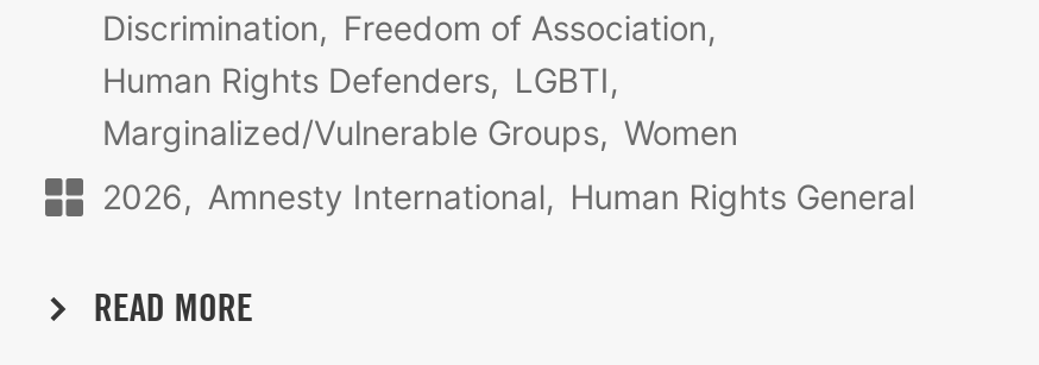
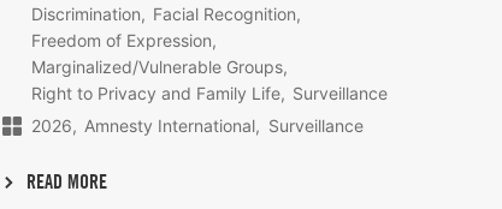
- Freedom of Association
- Human Rights Defenders
- LGBTI
+ Facial Recognition
+ Freedom of Expression

- Women
+ Right to Privacy and Family Life
+ Surveillance

- Human Rights General
+ Surveillance
